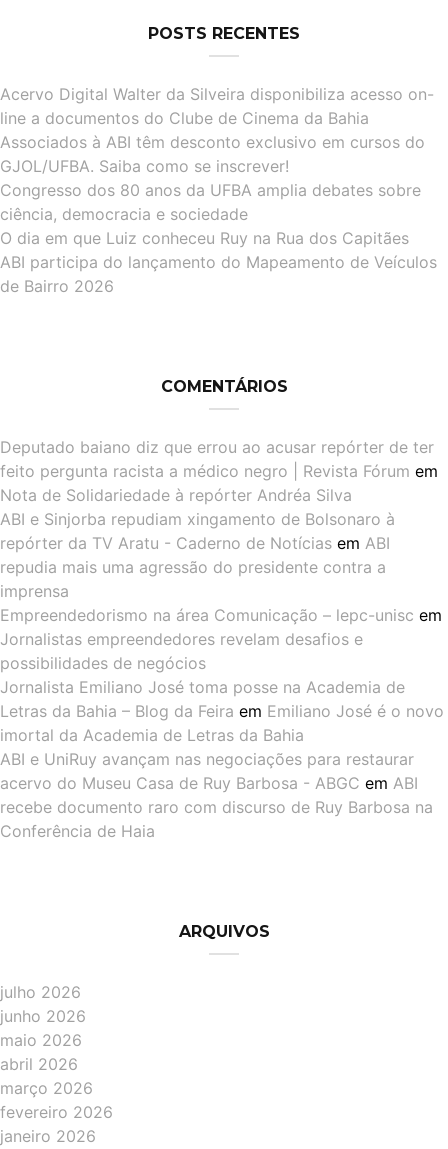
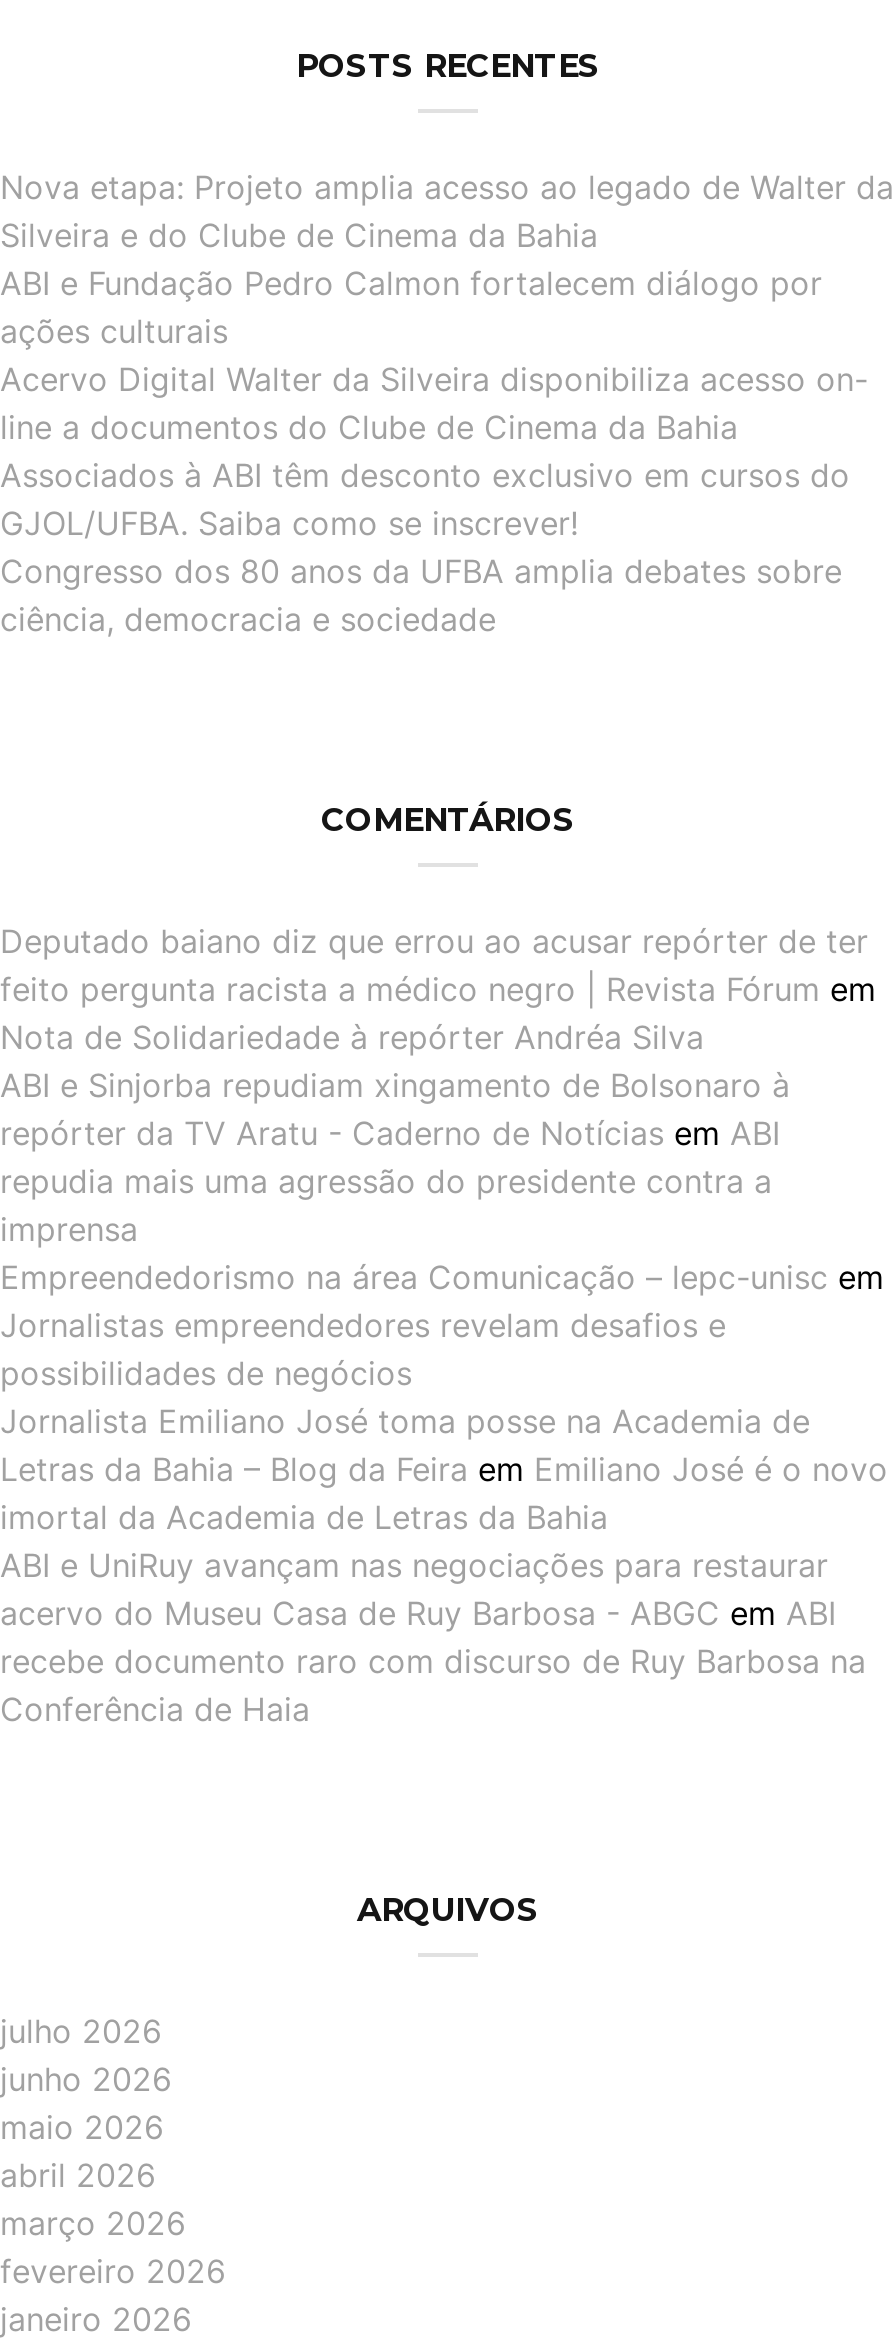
+ Nova etapa: Projeto amplia acesso ao legado de Walter da
+ Silveira e do Clube de Cinema da Bahia
+ ABI e Fundação Pedro Calmon fortalecem diálogo por
+ ações culturais

moved down: Acervo Digital Walter da Silveira disponibiliza acesso on- | line a documentos do Clube de Cinema da Bahia | Associados à ABI têm desconto exclusivo em cursos do | GJOL/UFBA. Saiba como se inscrever! | Congresso dos 80 anos da UFBA amplia debates sobre | ciência, democracia e sociedade

- O dia em que Luiz conheceu Ruy na Rua dos Capitães
- ABI participa do lançamento do Mapeamento de Veículos
- de Bairro 2026
